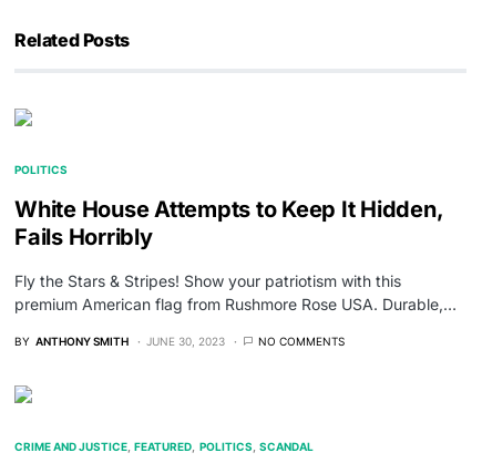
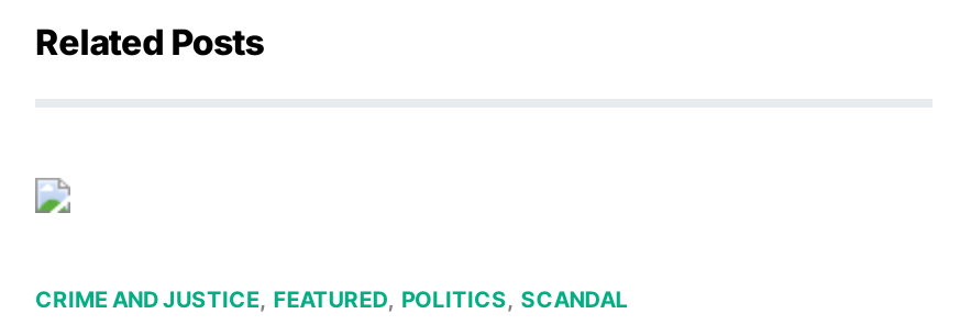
- POLITICS
- White House Attempts to Keep It Hidden,
- Fails Horribly
- Fly the Stars & Stripes! Show your patriotism with this
- premium American flag from Rushmore Rose USA. Durable,…
- BY ANTHONY SMITH
- JUNE 30, 2023
- NO COMMENTS
